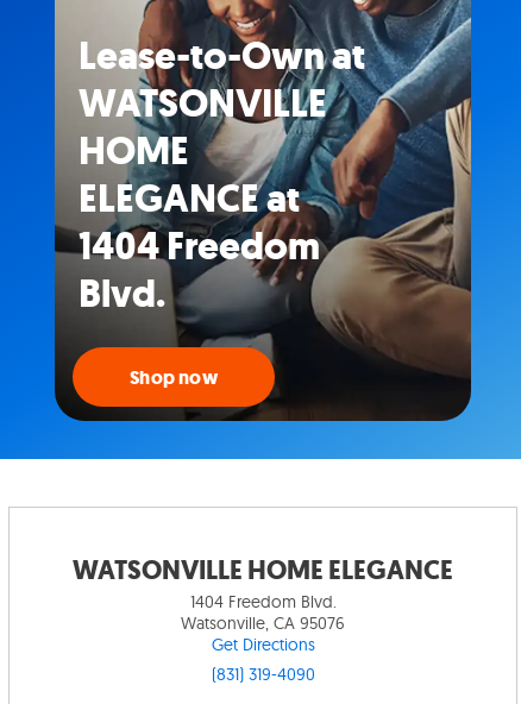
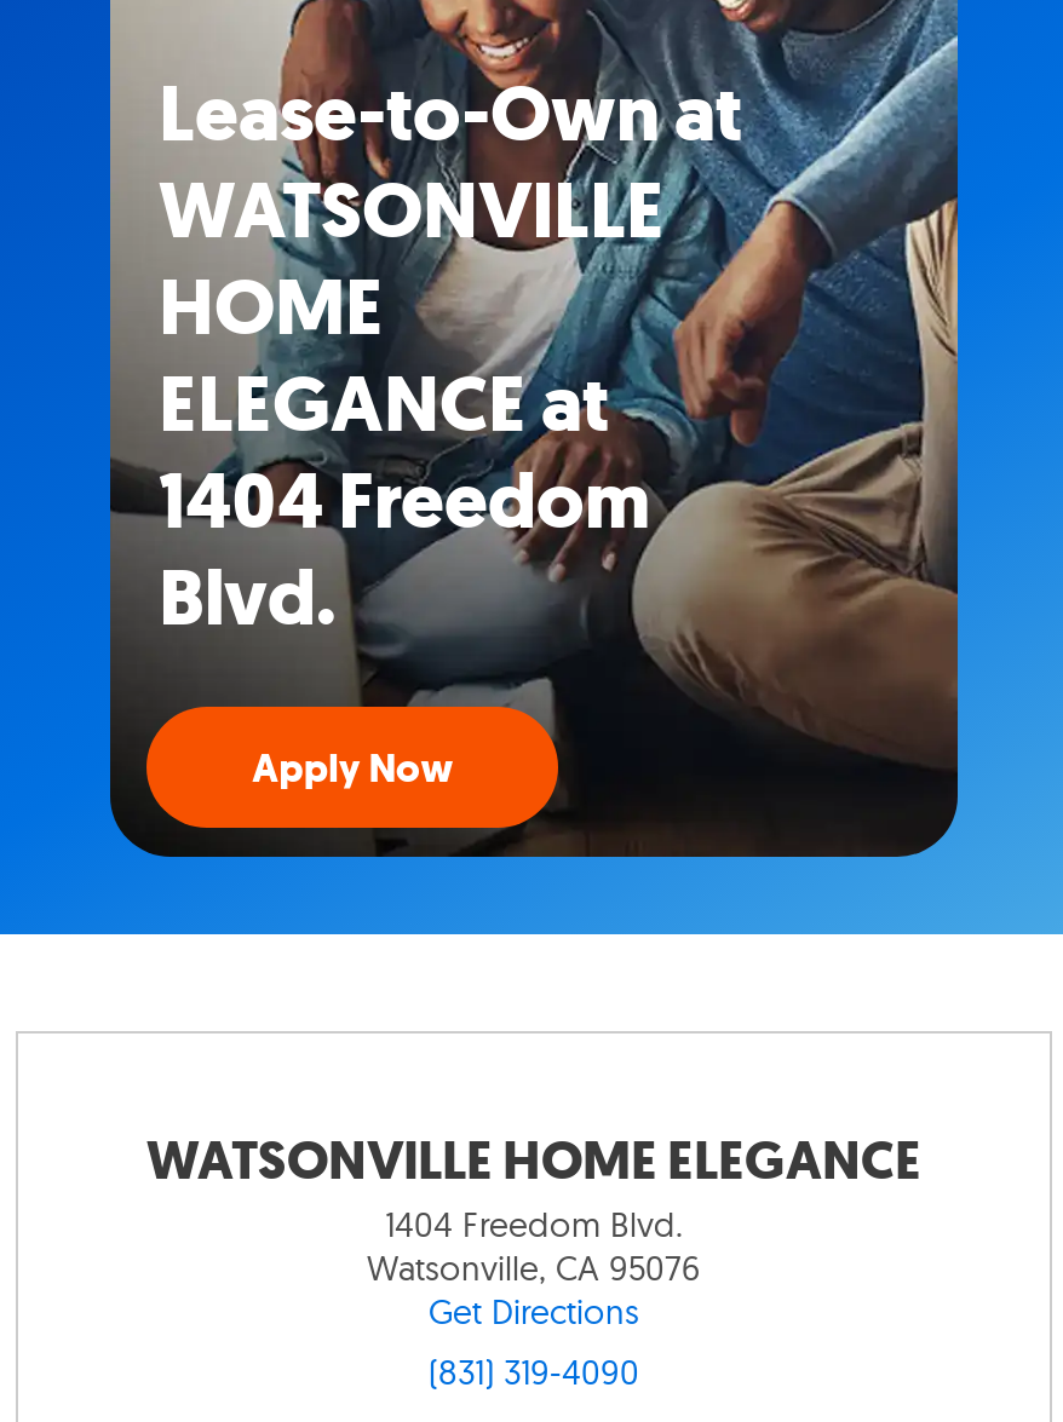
- Shop now
+ Apply Now
